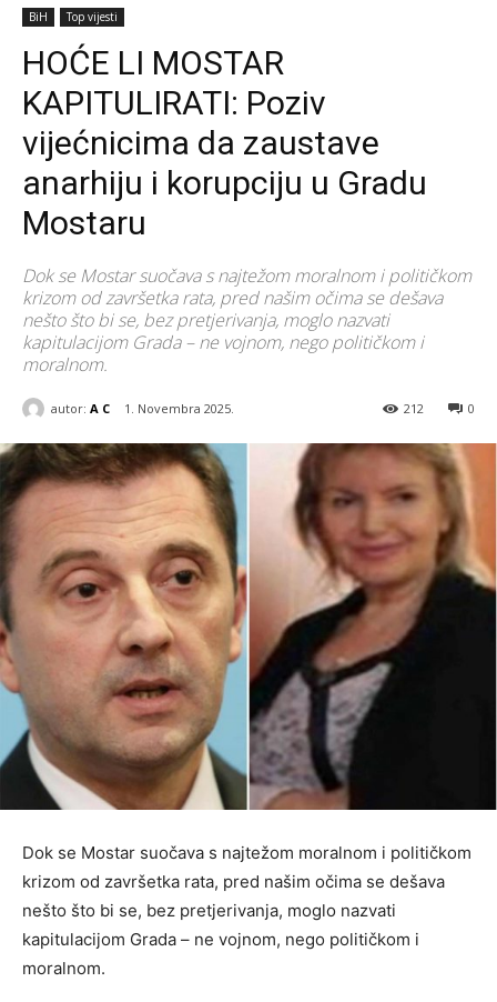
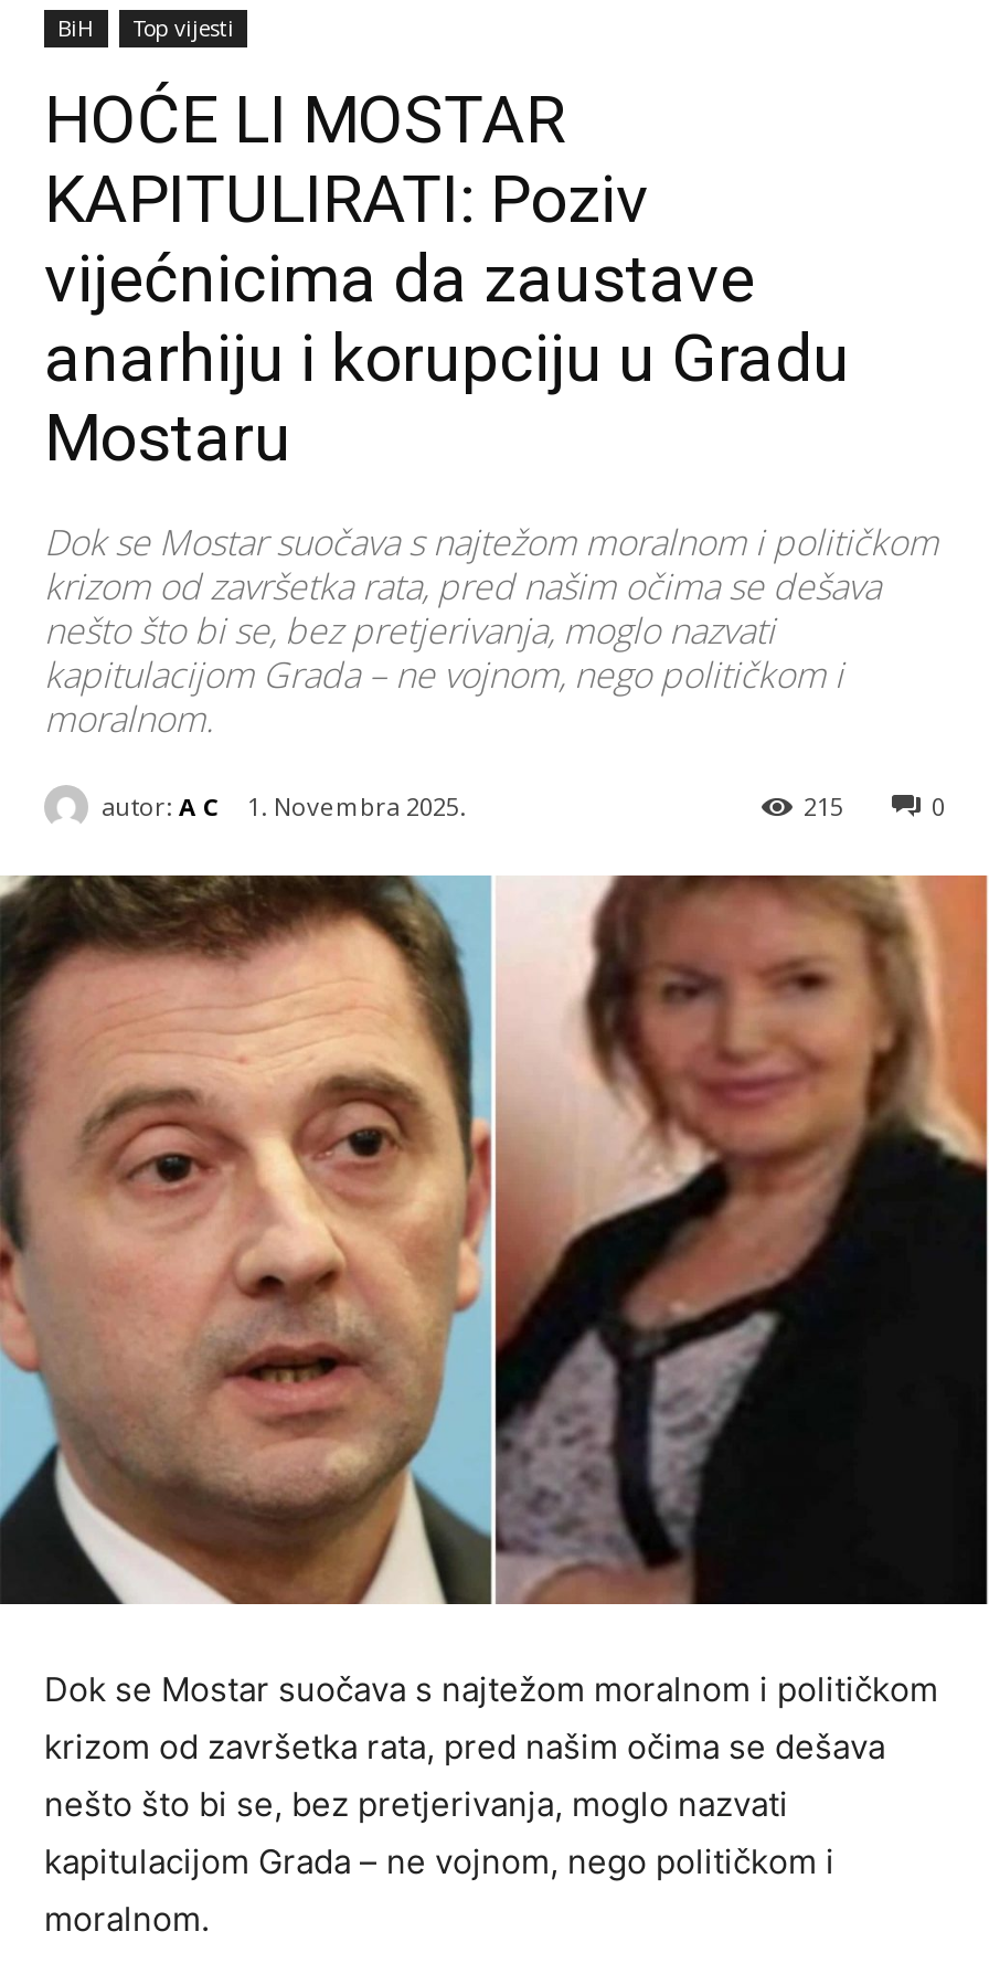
- 212
+ 215
